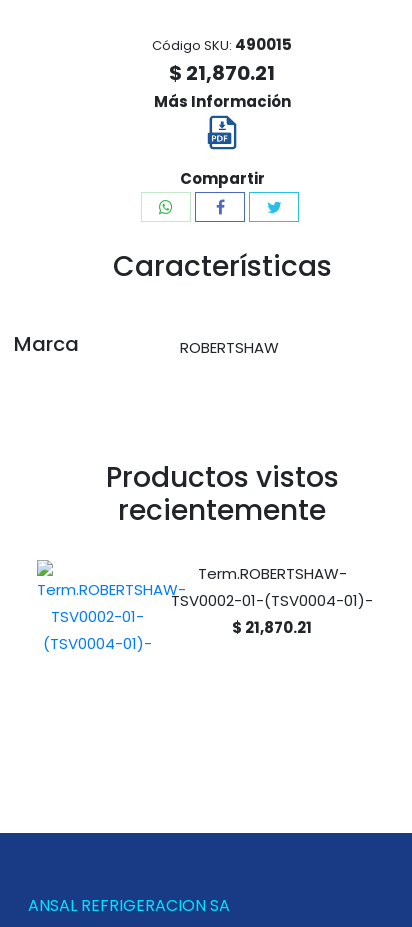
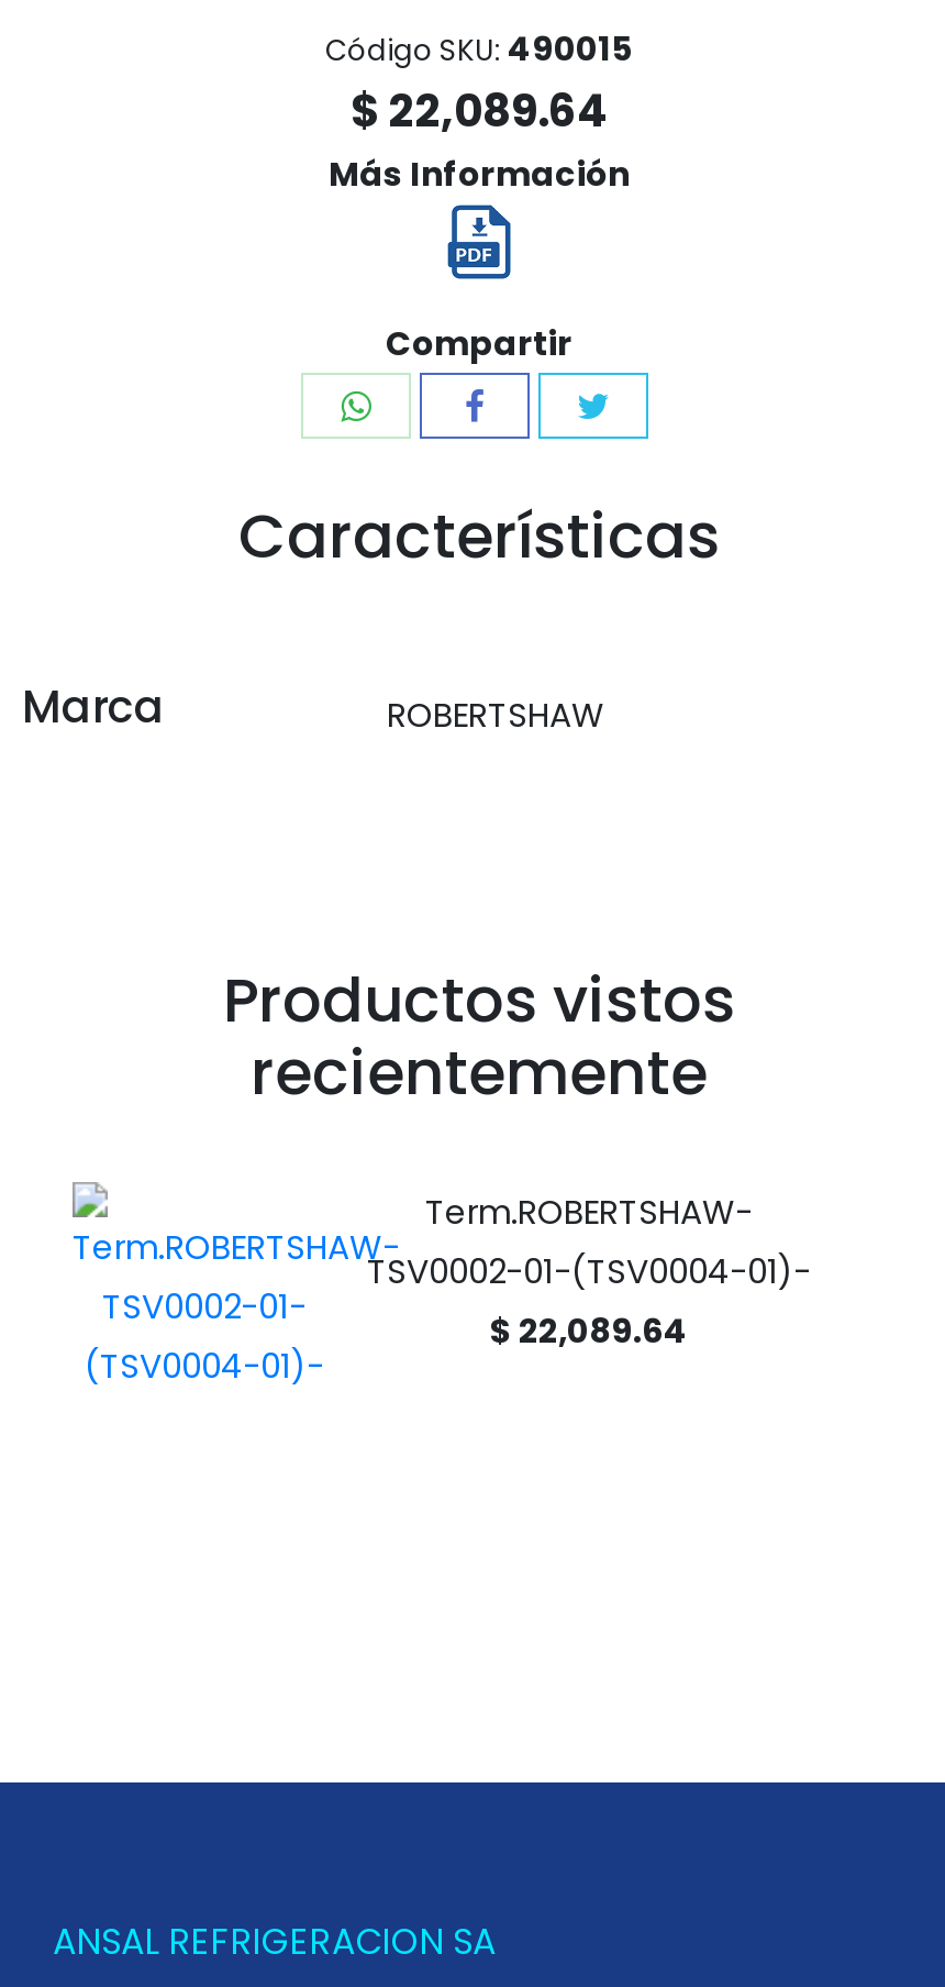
- $ 21,870.21
+ $ 22,089.64

- $ 21,870.21
+ $ 22,089.64
